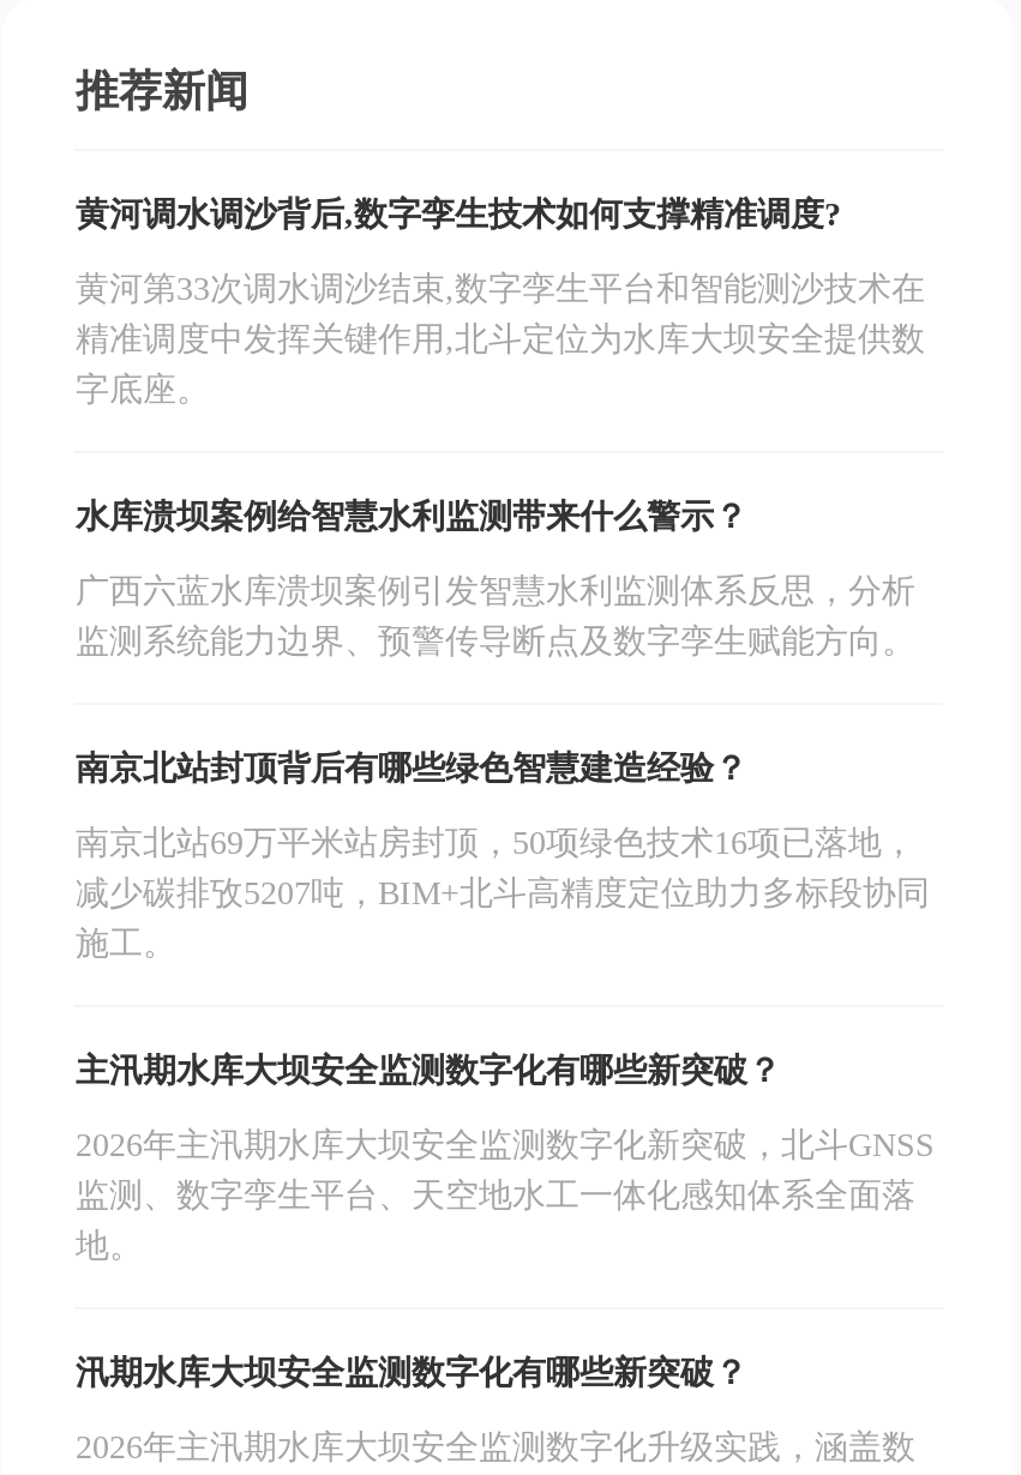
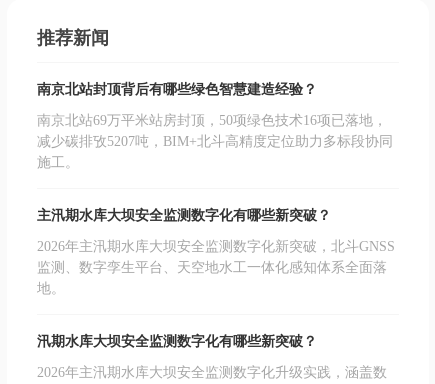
- 黄河调水调沙背后,数字孪生技术如何支撑精准调度?
- 黄河第33次调水调沙结束,数字孪生平台和智能测沙技术在
- 精准调度中发挥关键作用,北斗定位为水库大坝安全提供数
- 字底座。

- 水库溃坝案例给智慧水利监测带来什么警示？
- 广西六蓝水库溃坝案例引发智慧水利监测体系反思，分析
- 监测系统能力边界、预警传导断点及数字孪生赋能方向。
